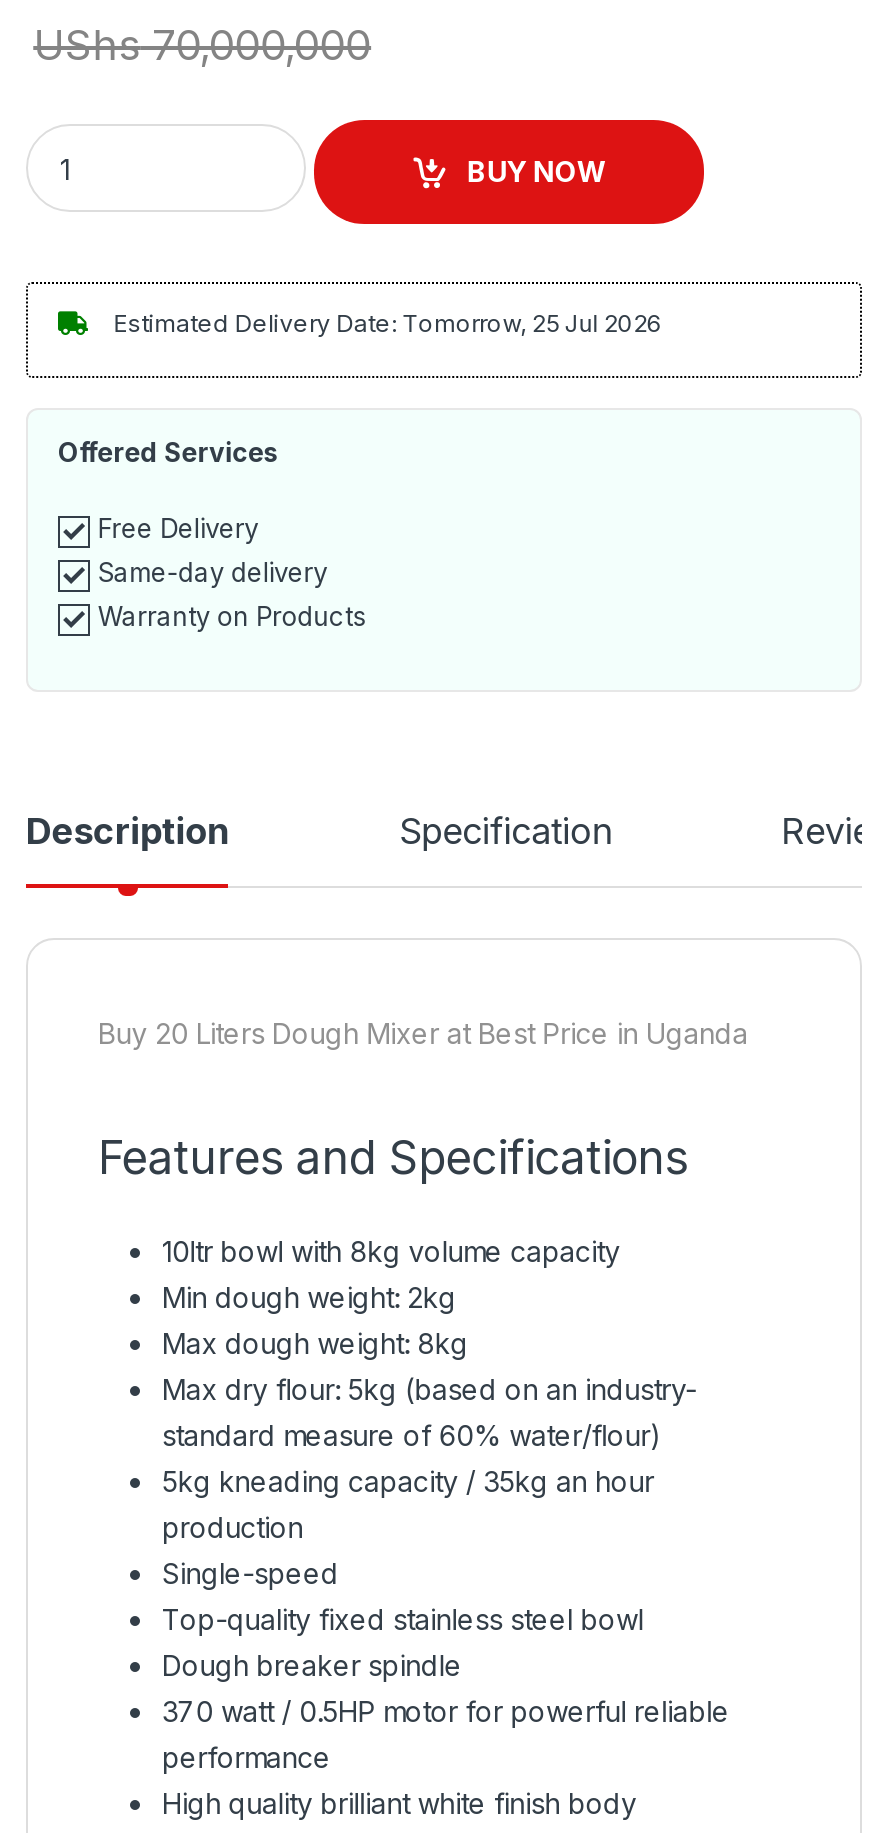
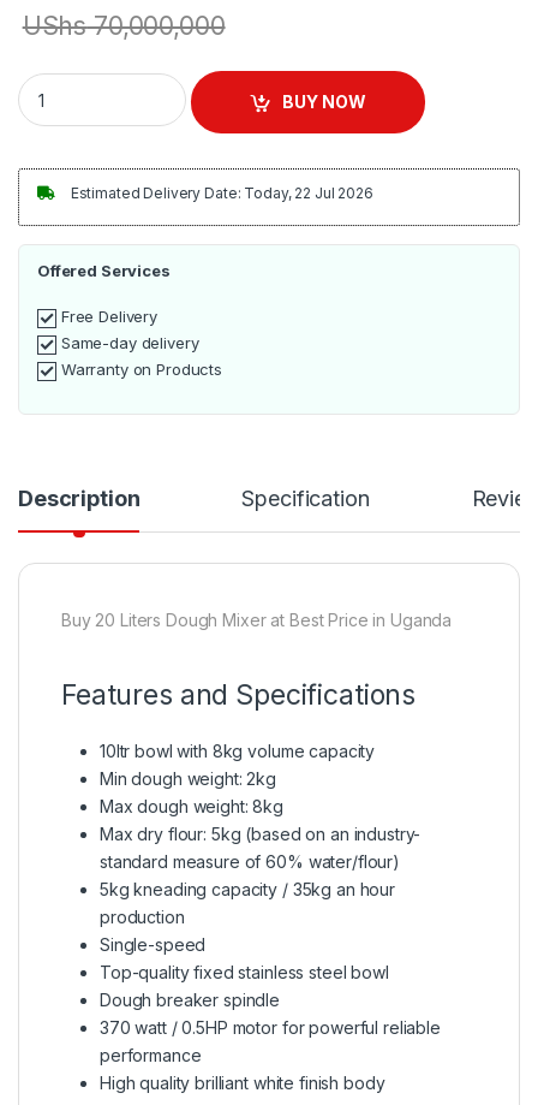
- Estimated Delivery Date: Tomorrow, 25 Jul 2026
+ Estimated Delivery Date: Today, 22 Jul 2026
